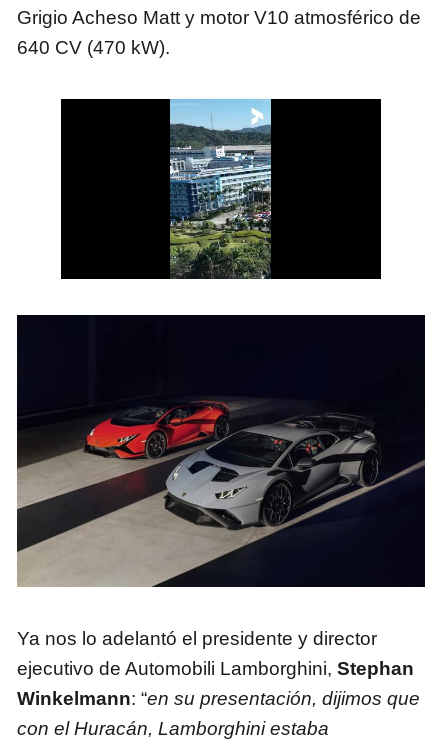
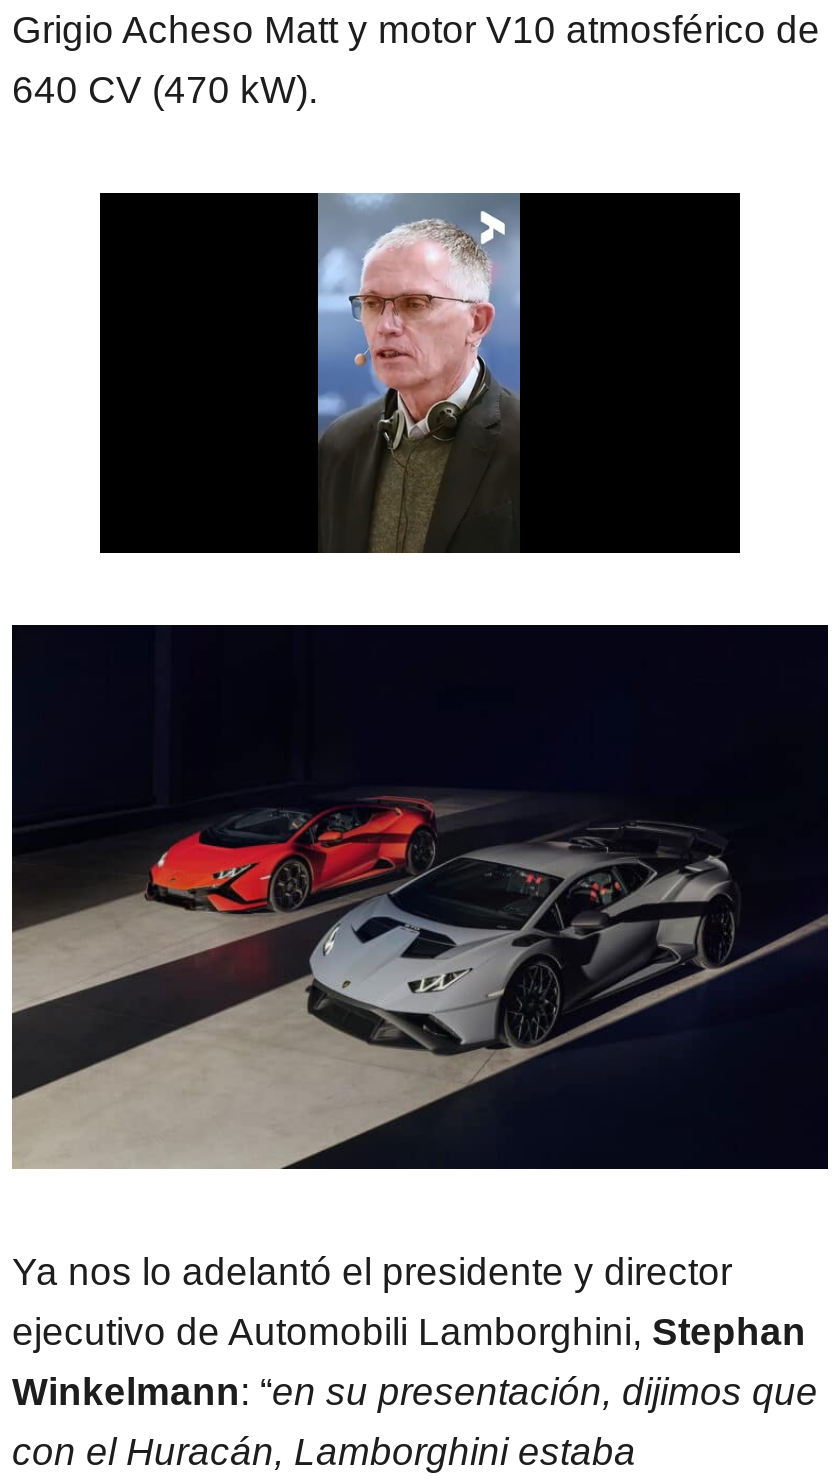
- [image]
+ [image]
